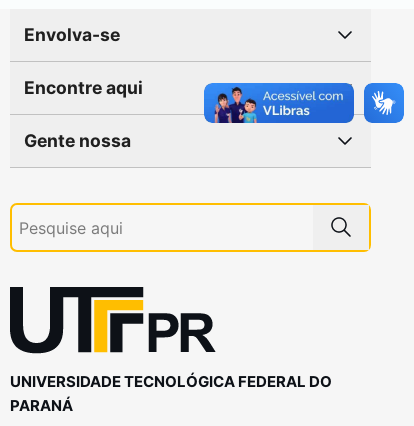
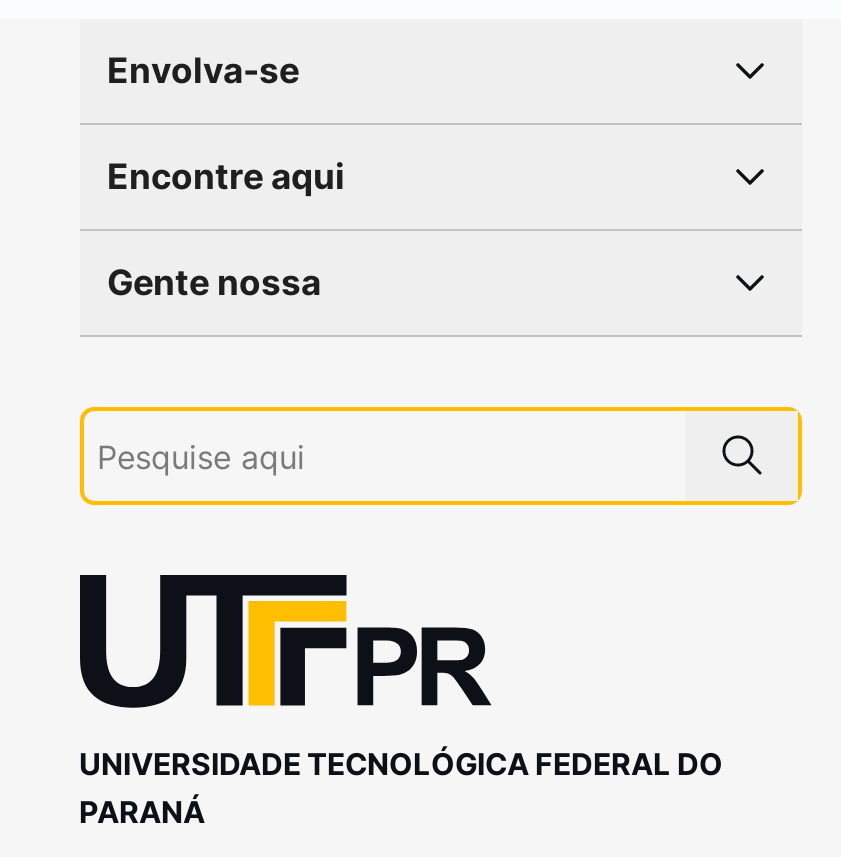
- [image]

- [image]
